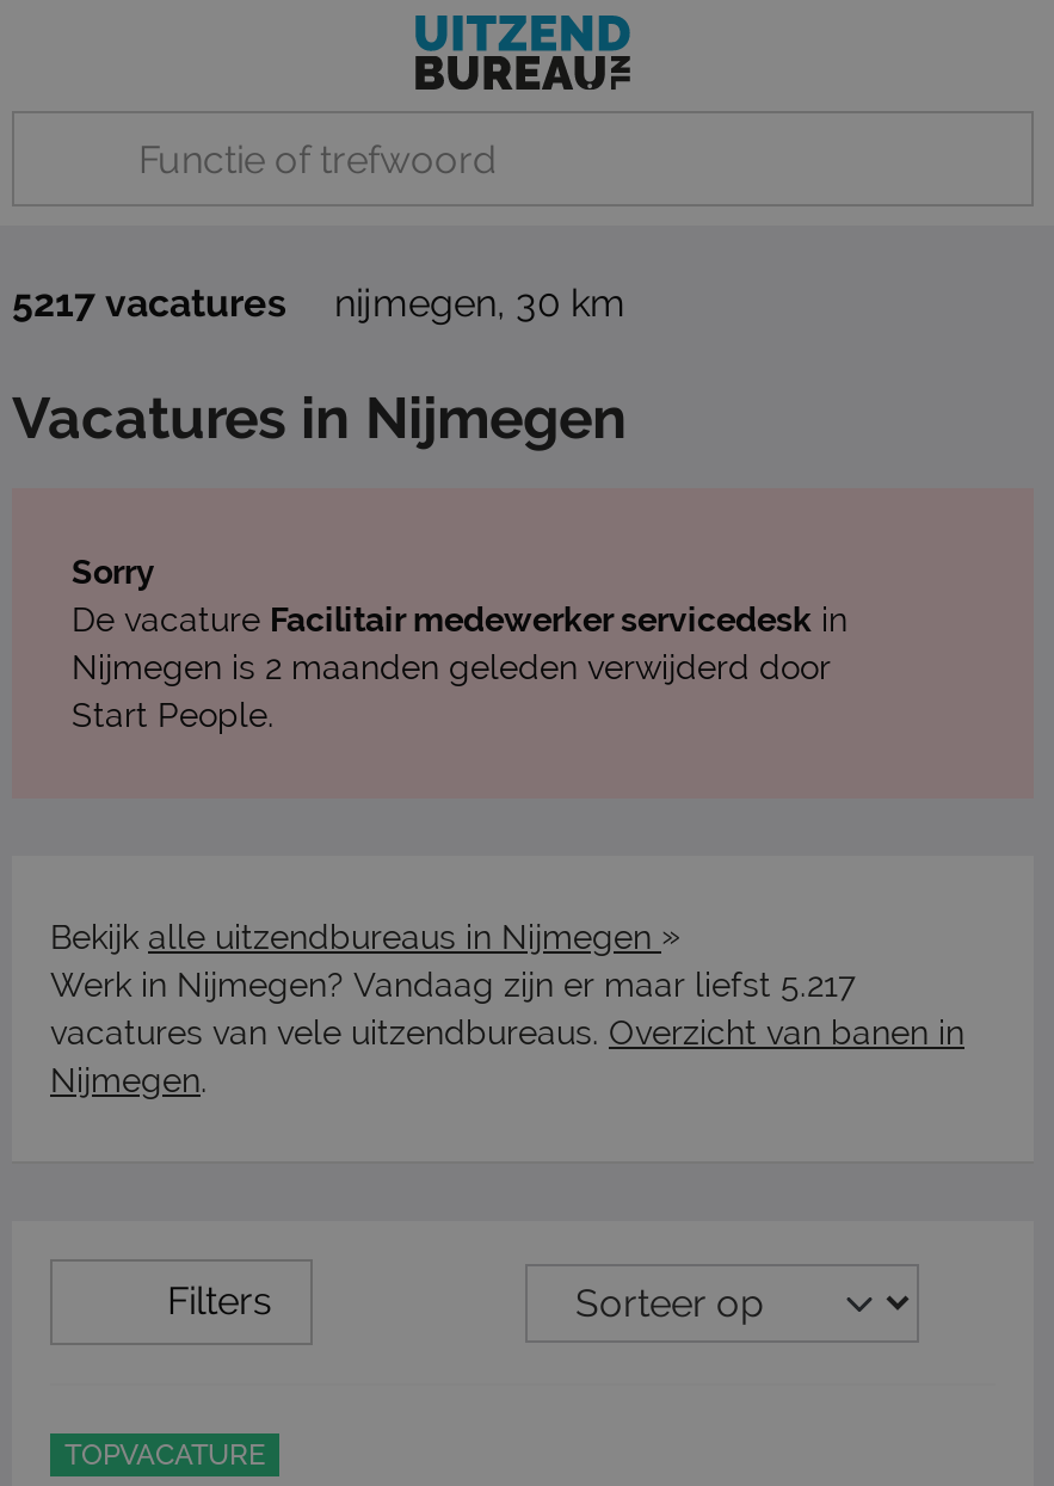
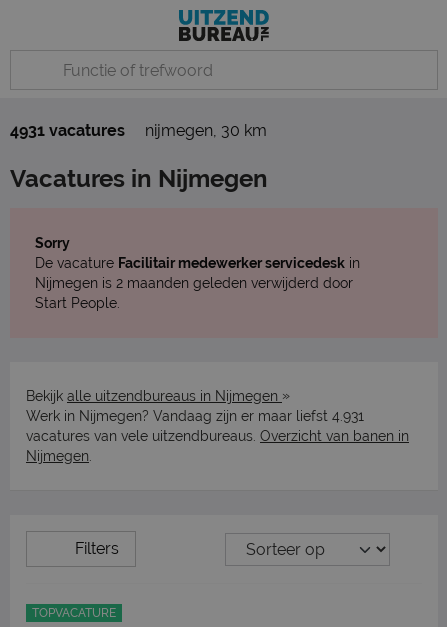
- 5217 vacatures nijmegen, 30 km
+ 4931 vacatures nijmegen, 30 km

- Werk in Nijmegen? Vandaag zijn er maar liefst 5.217
+ Werk in Nijmegen? Vandaag zijn er maar liefst 4.931
